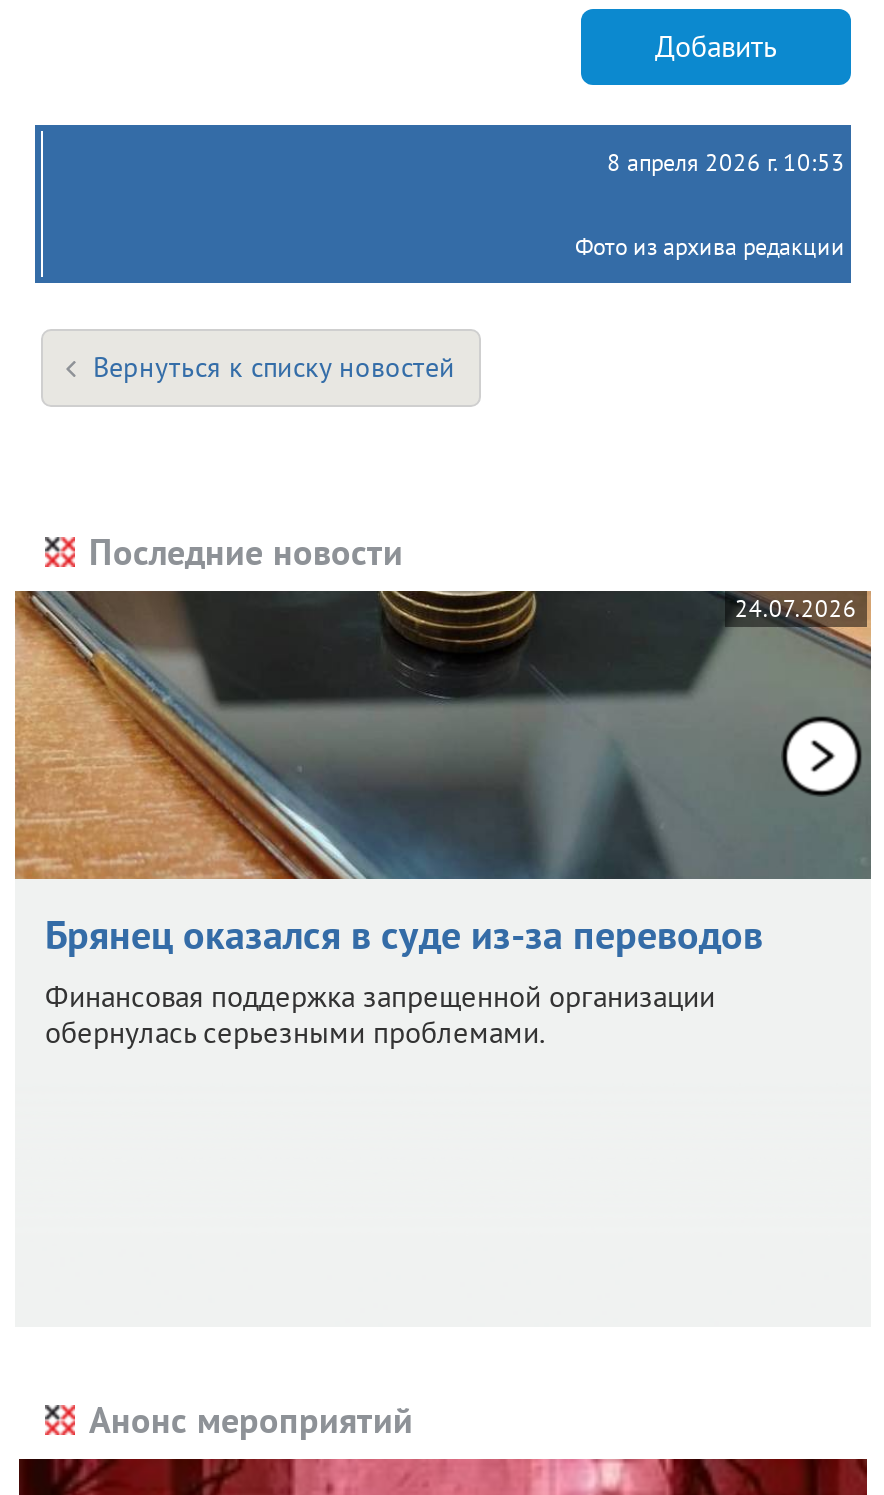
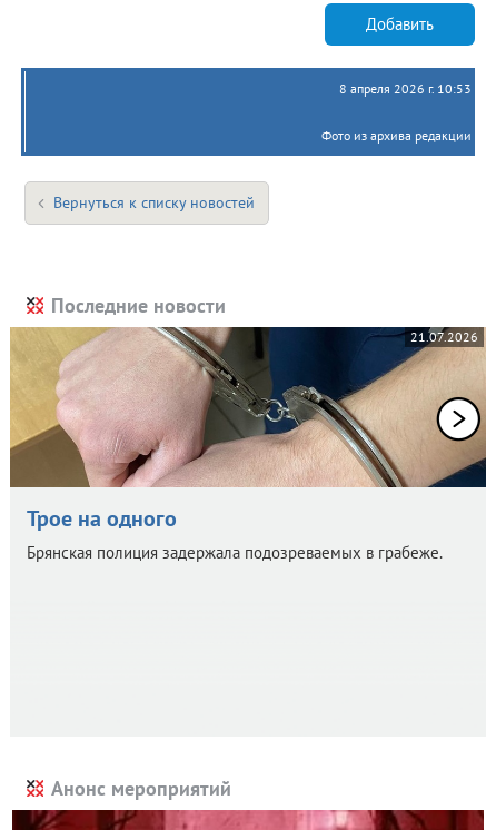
- [image]
- 24.07.2026
+ [image]
+ 21.07.2026

- Брянец оказался в суде из-за переводов
- Финансовая поддержка запрещенной организации
- обернулась серьезными проблемами.
+ Трое на одного
+ Брянская полиция задержала подозреваемых в грабеже.
